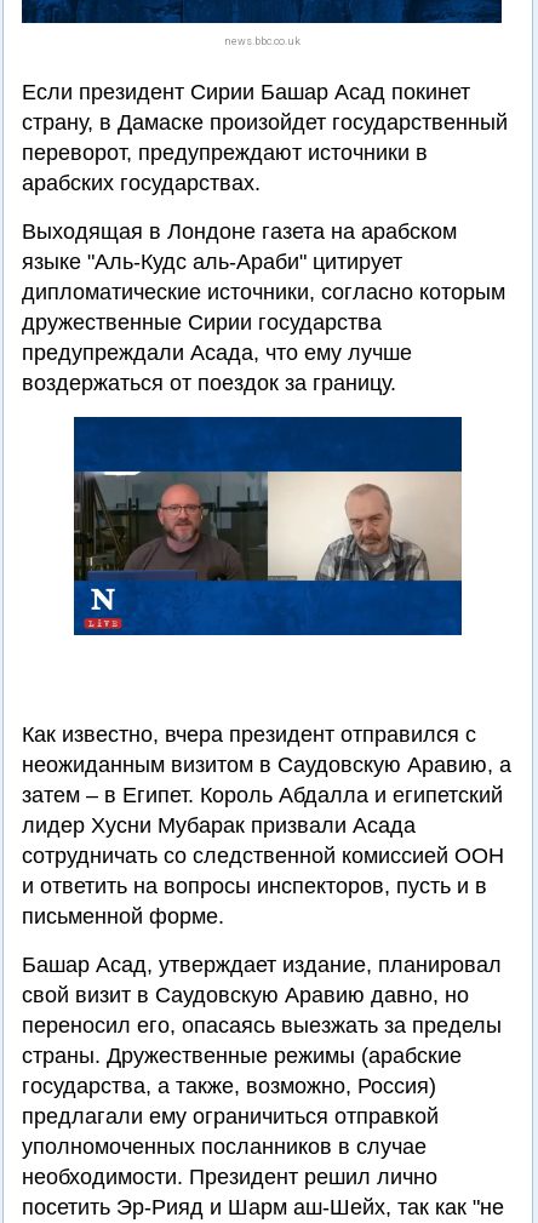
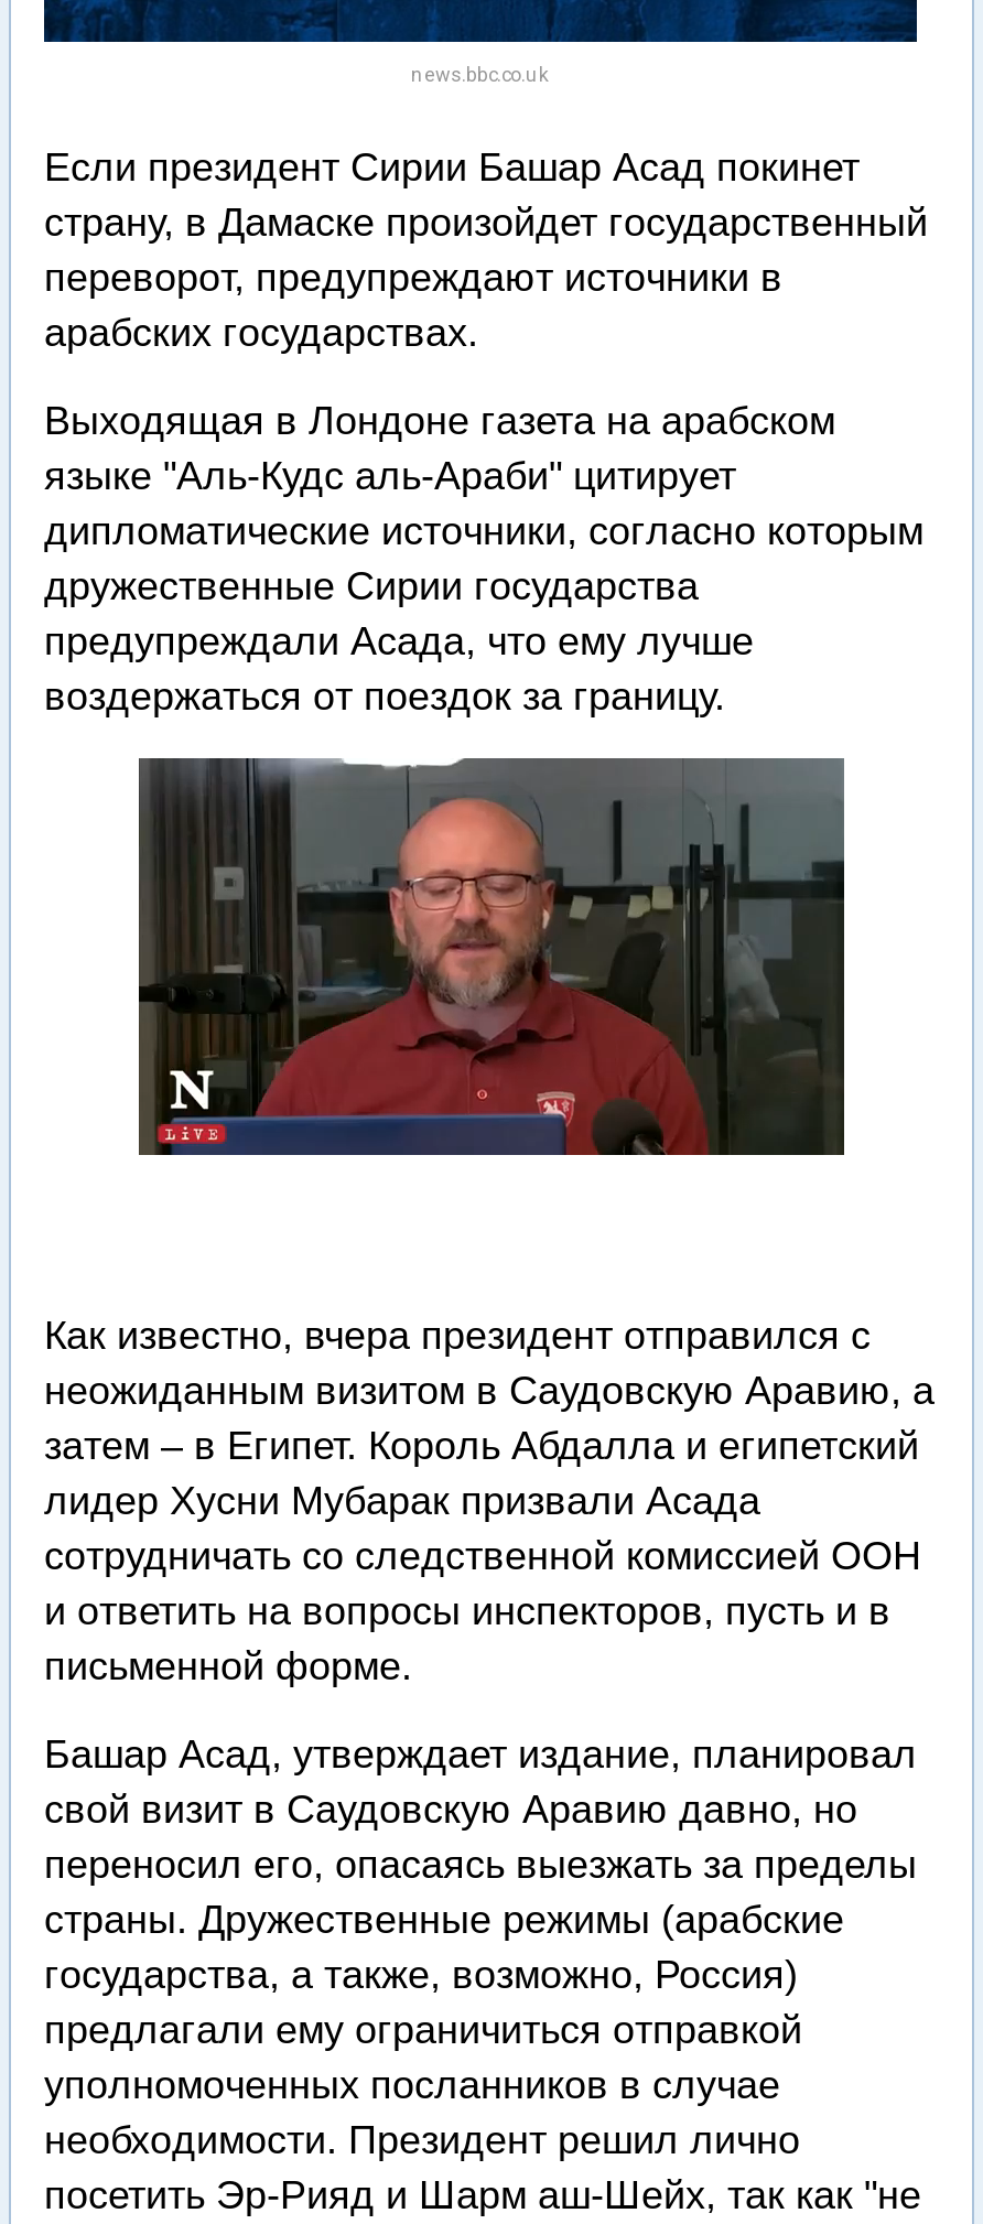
- [image]
+ [image]
